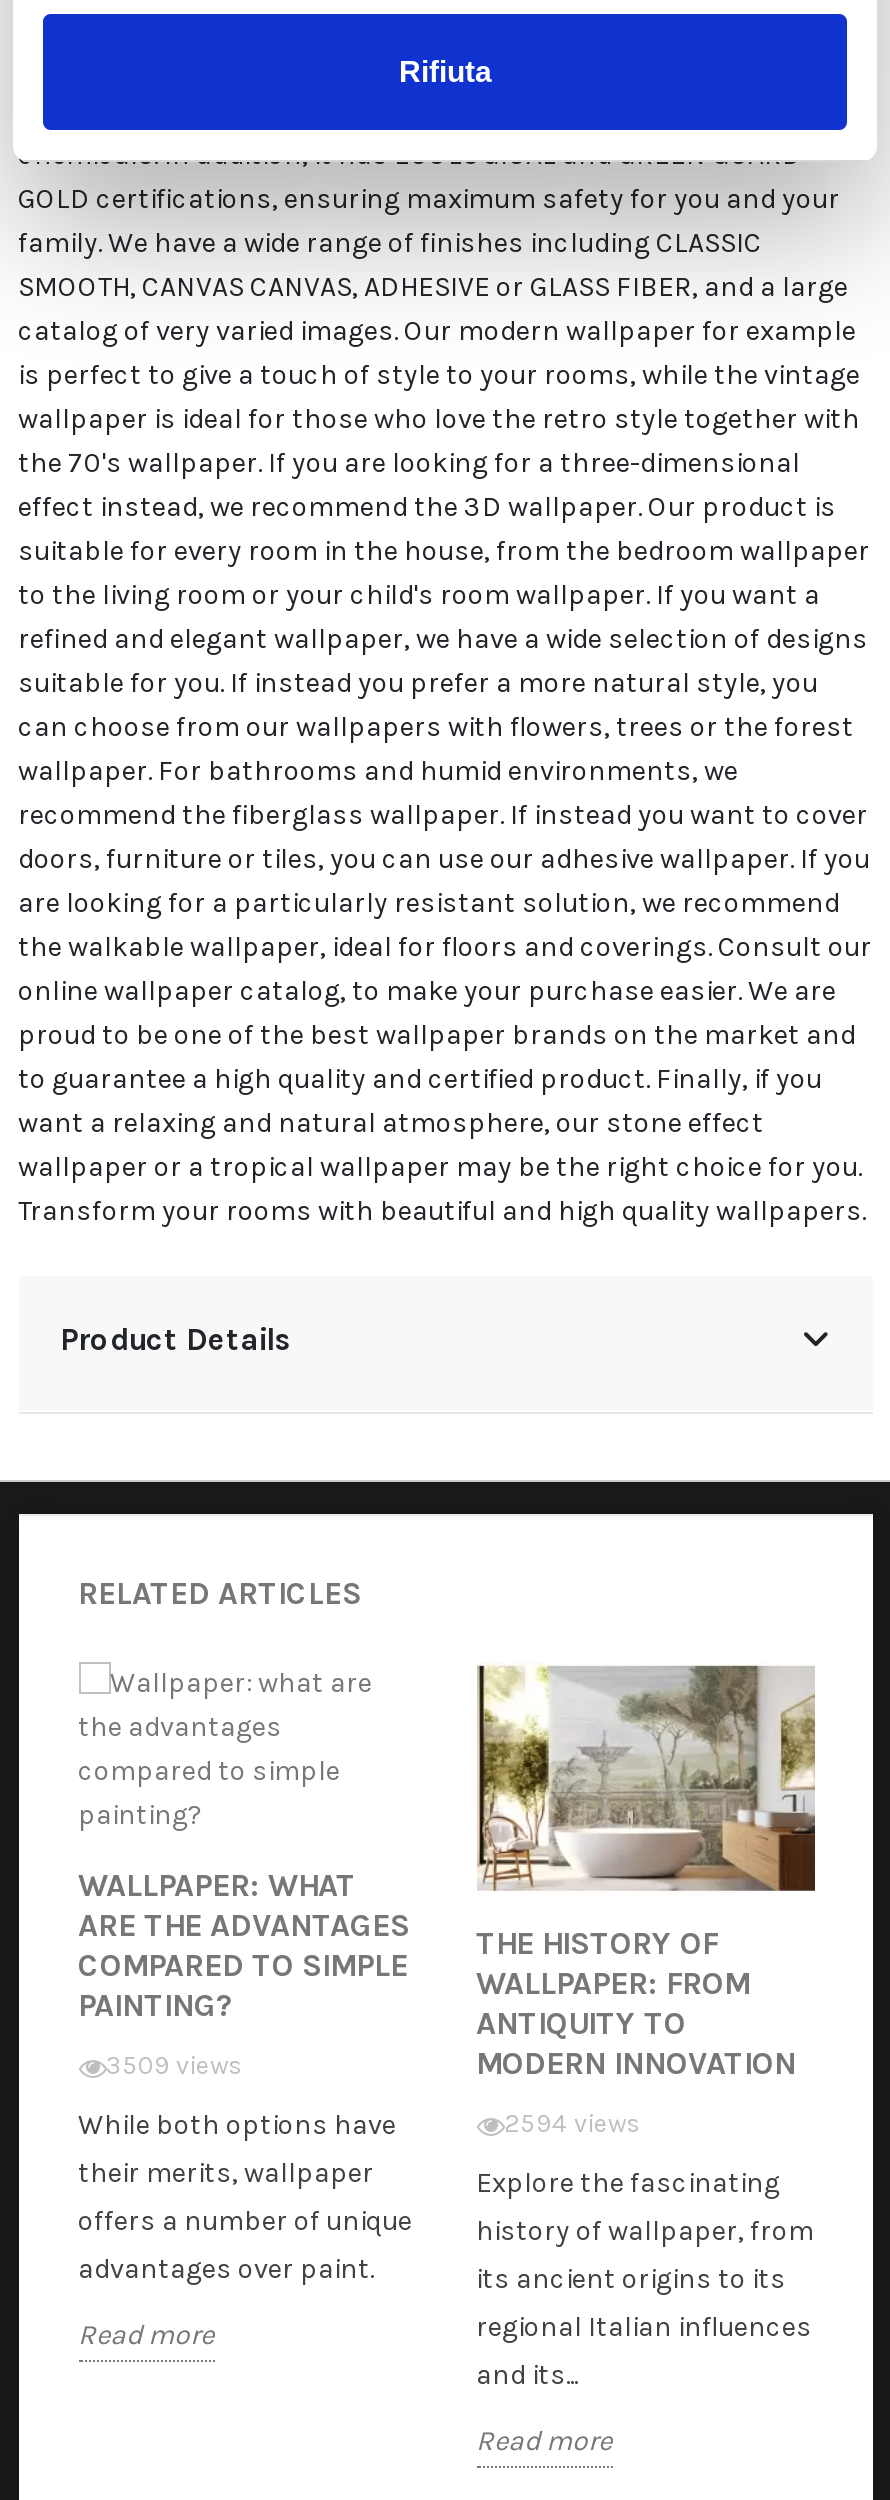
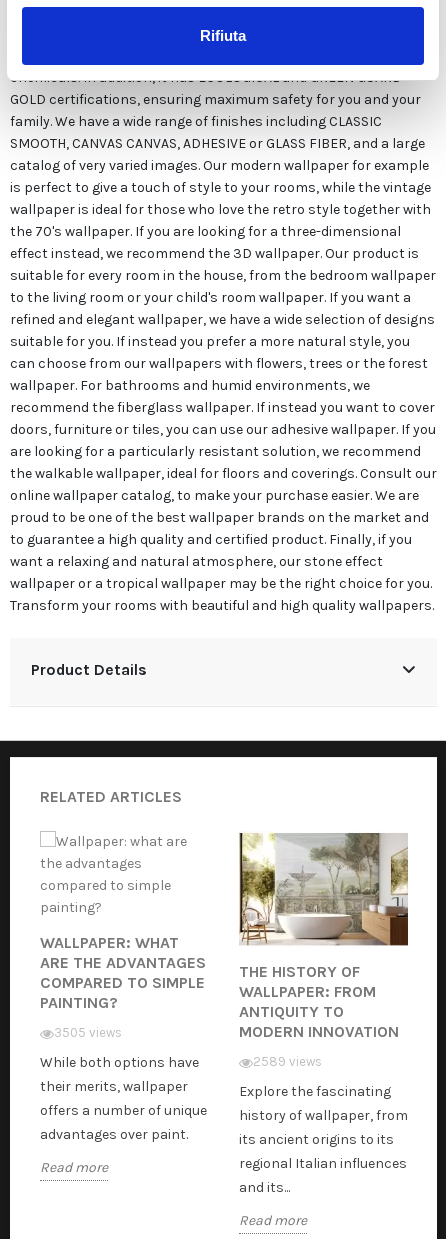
- 3509 views
+ 3505 views

- 2594 views
+ 2589 views
